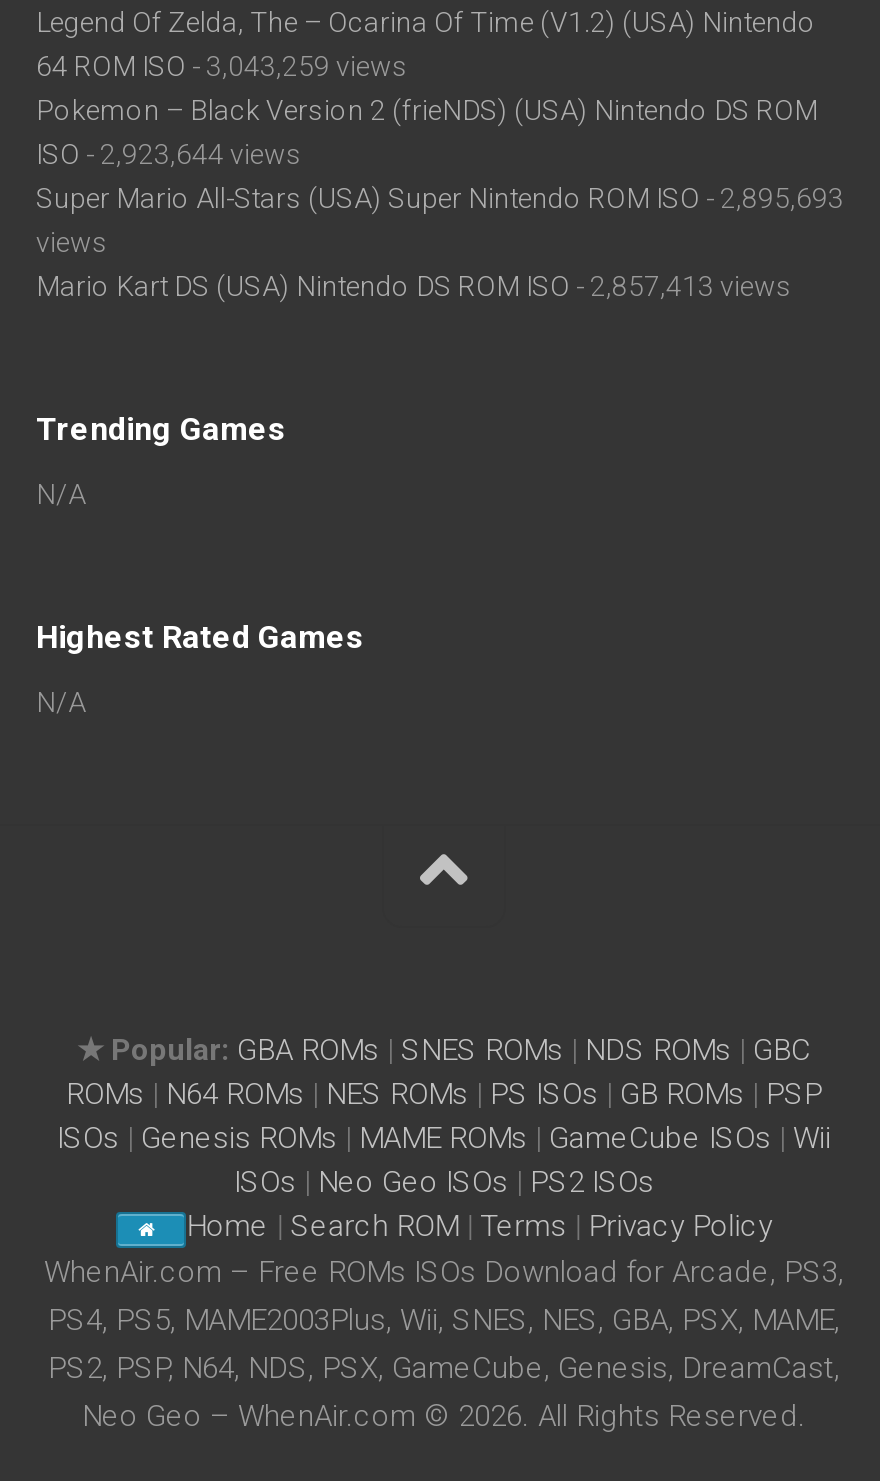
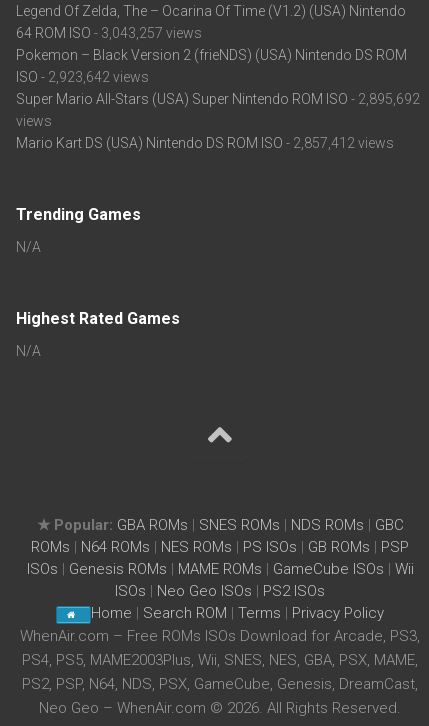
- 64 ROM ISO - 3,043,259 views
+ 64 ROM ISO - 3,043,257 views

- ISO - 2,923,644 views
+ ISO - 2,923,642 views

- Super Mario All-Stars (USA) Super Nintendo ROM ISO - 2,895,693
+ Super Mario All-Stars (USA) Super Nintendo ROM ISO - 2,895,692

- Mario Kart DS (USA) Nintendo DS ROM ISO - 2,857,413 views
+ Mario Kart DS (USA) Nintendo DS ROM ISO - 2,857,412 views
